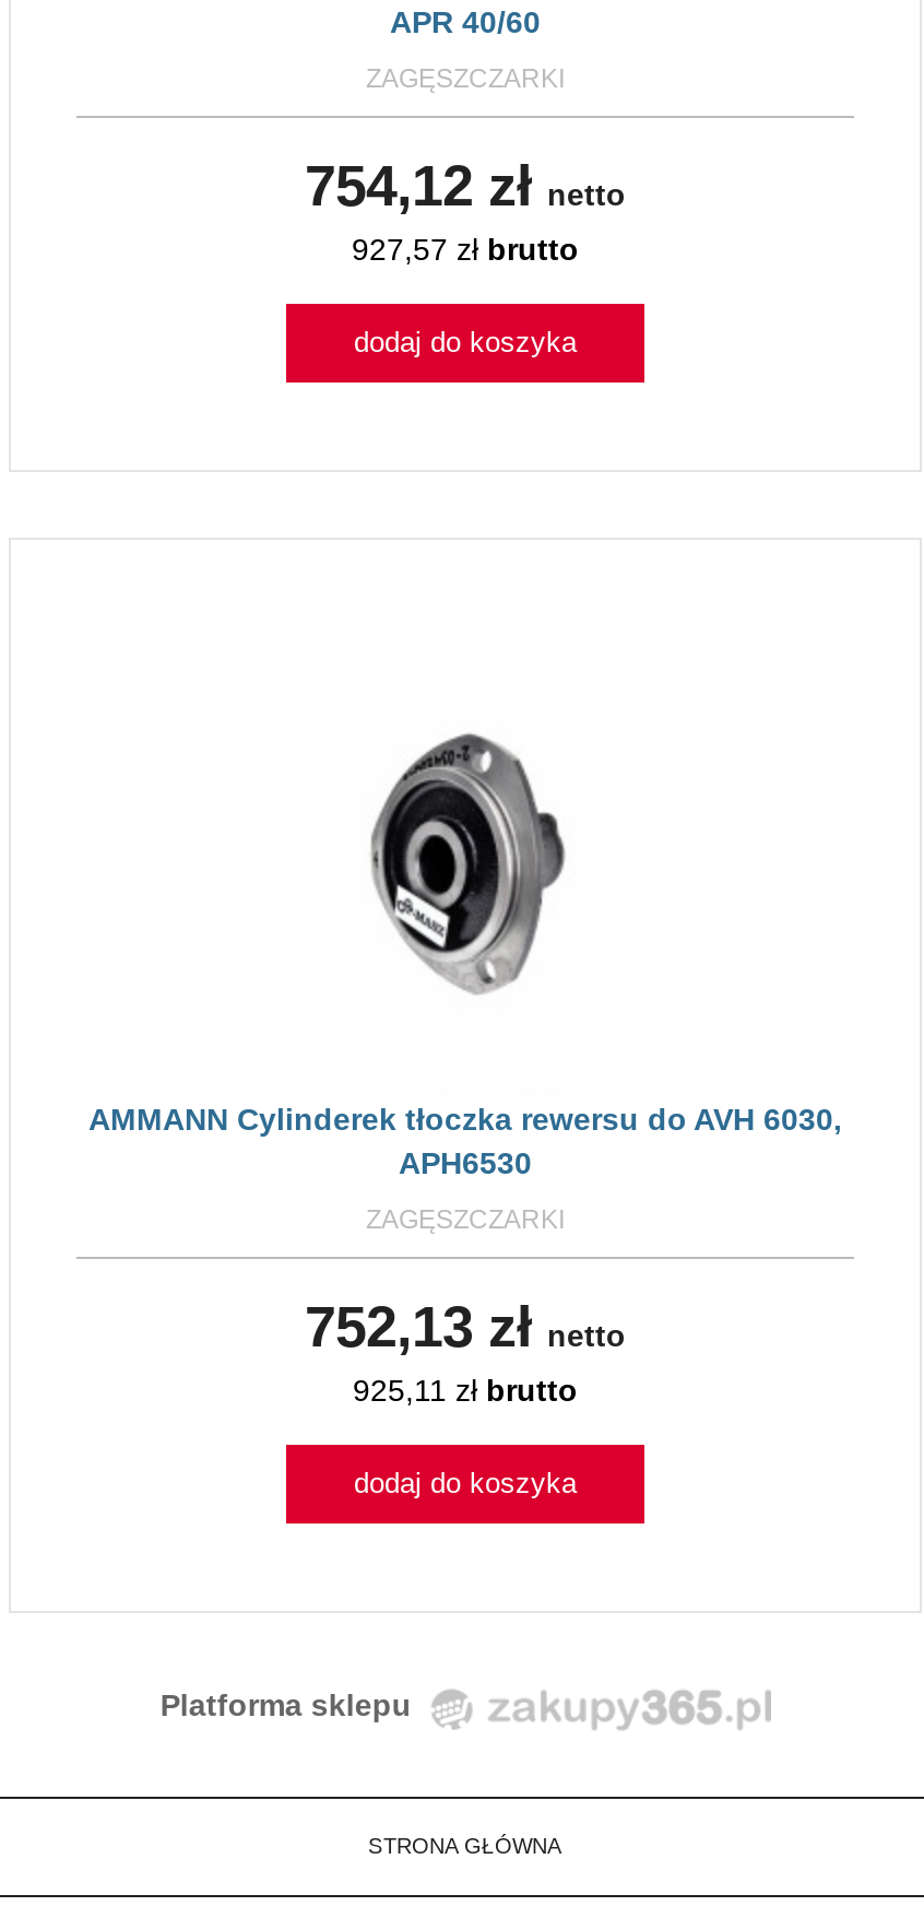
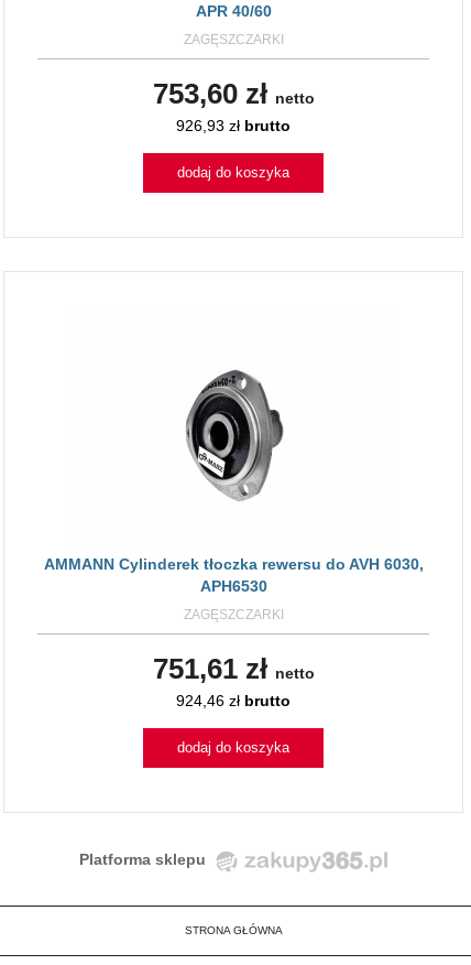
- 754,12 zł netto
+ 753,60 zł netto

- 927,57 zł brutto
+ 926,93 zł brutto

- 752,13 zł netto
+ 751,61 zł netto

- 925,11 zł brutto
+ 924,46 zł brutto
